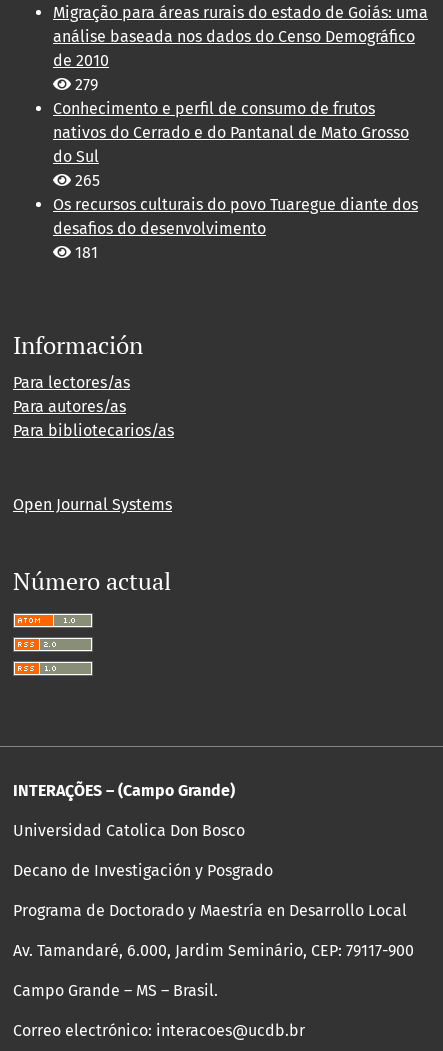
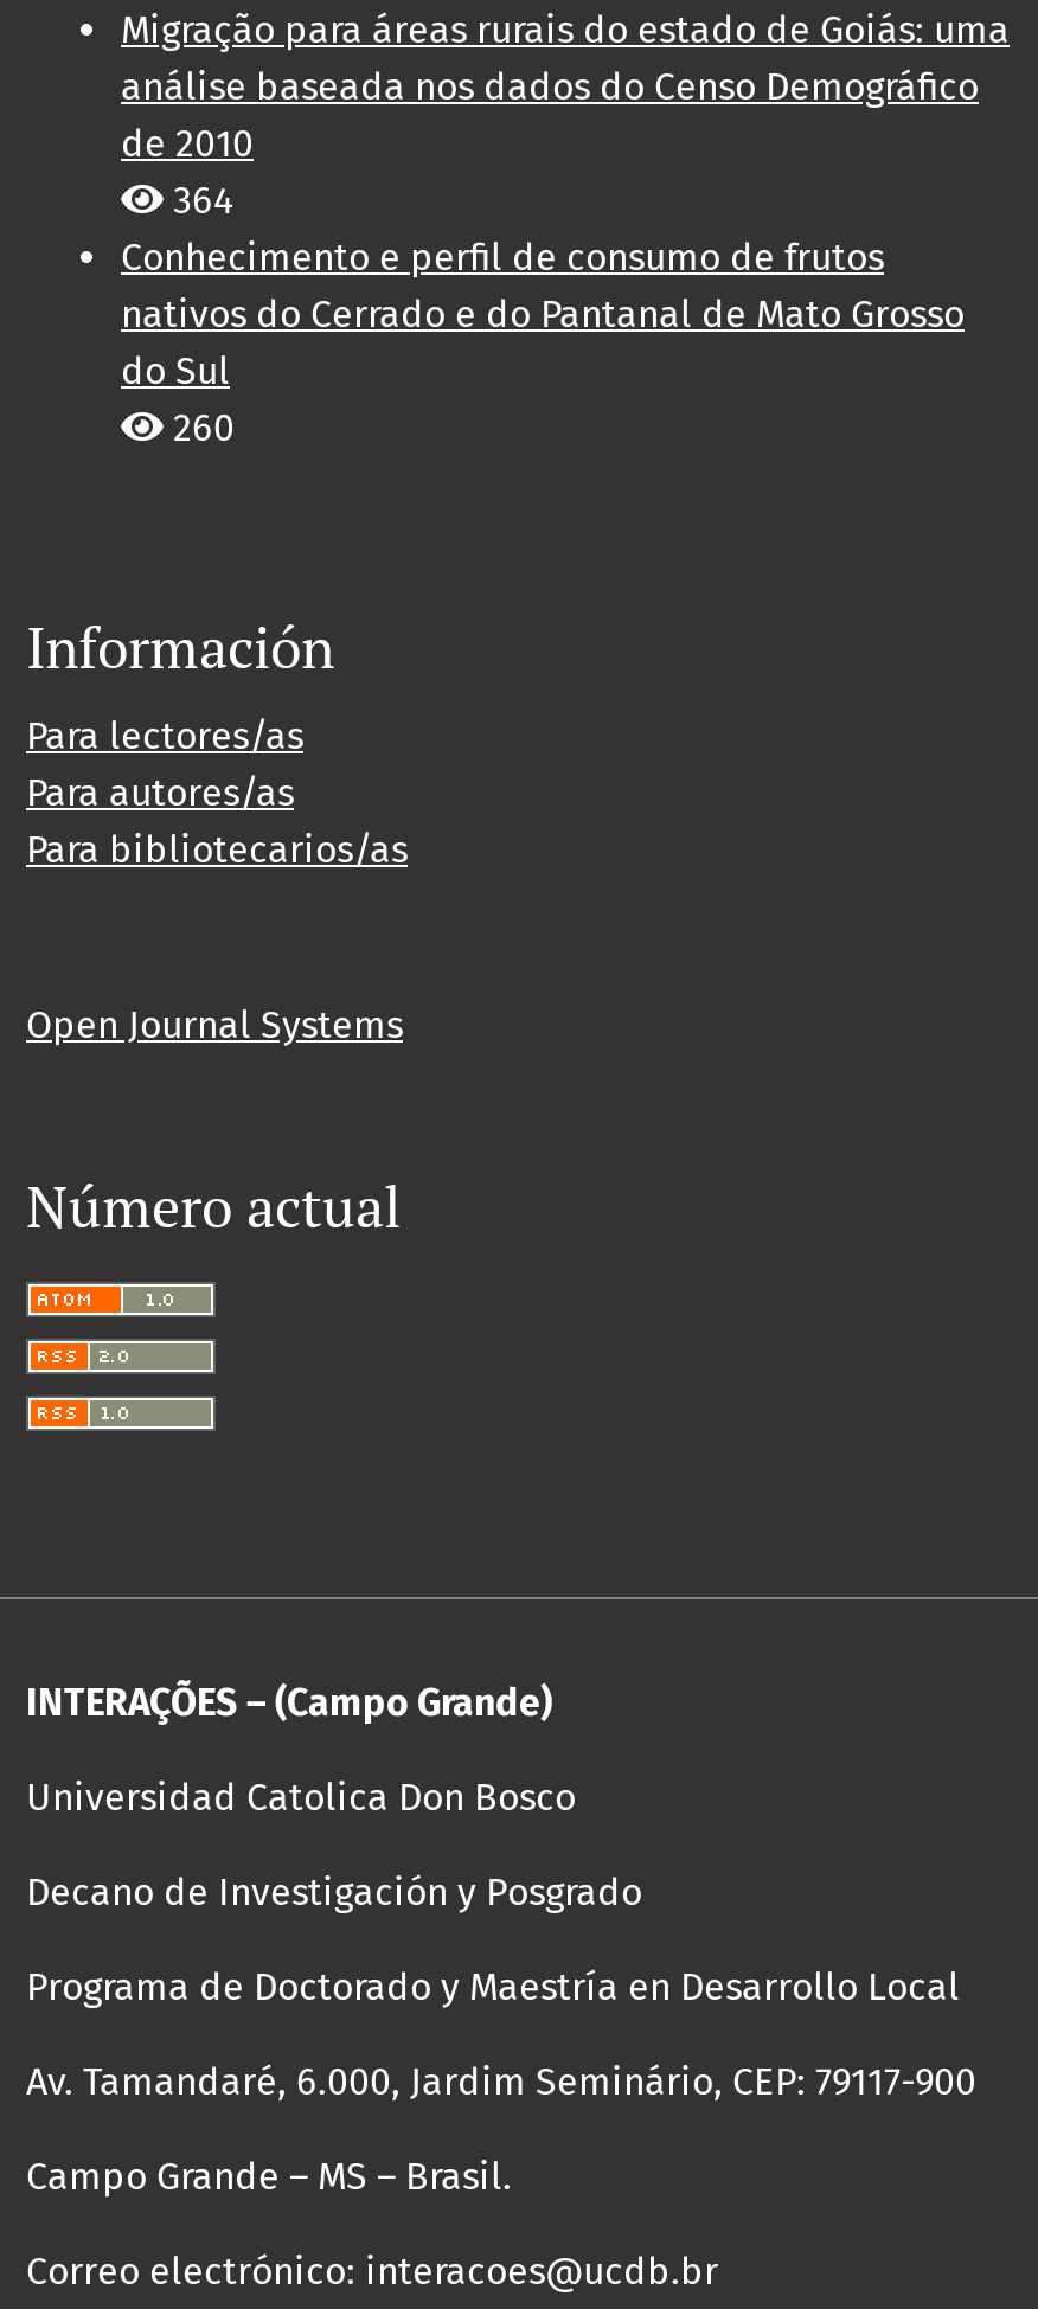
- 279
+ 364

- 265
- Os recursos culturais do povo Tuaregue diante dos
- desafios do desenvolvimento
- 181
+ 260
